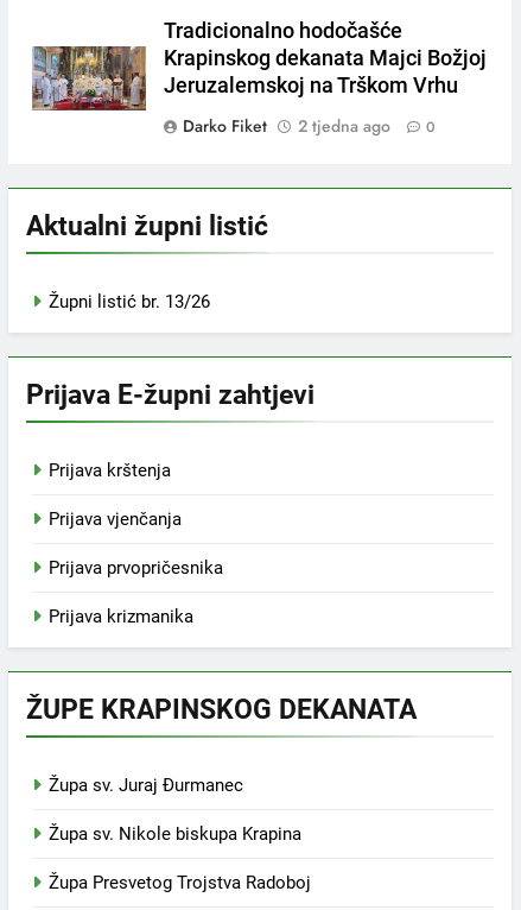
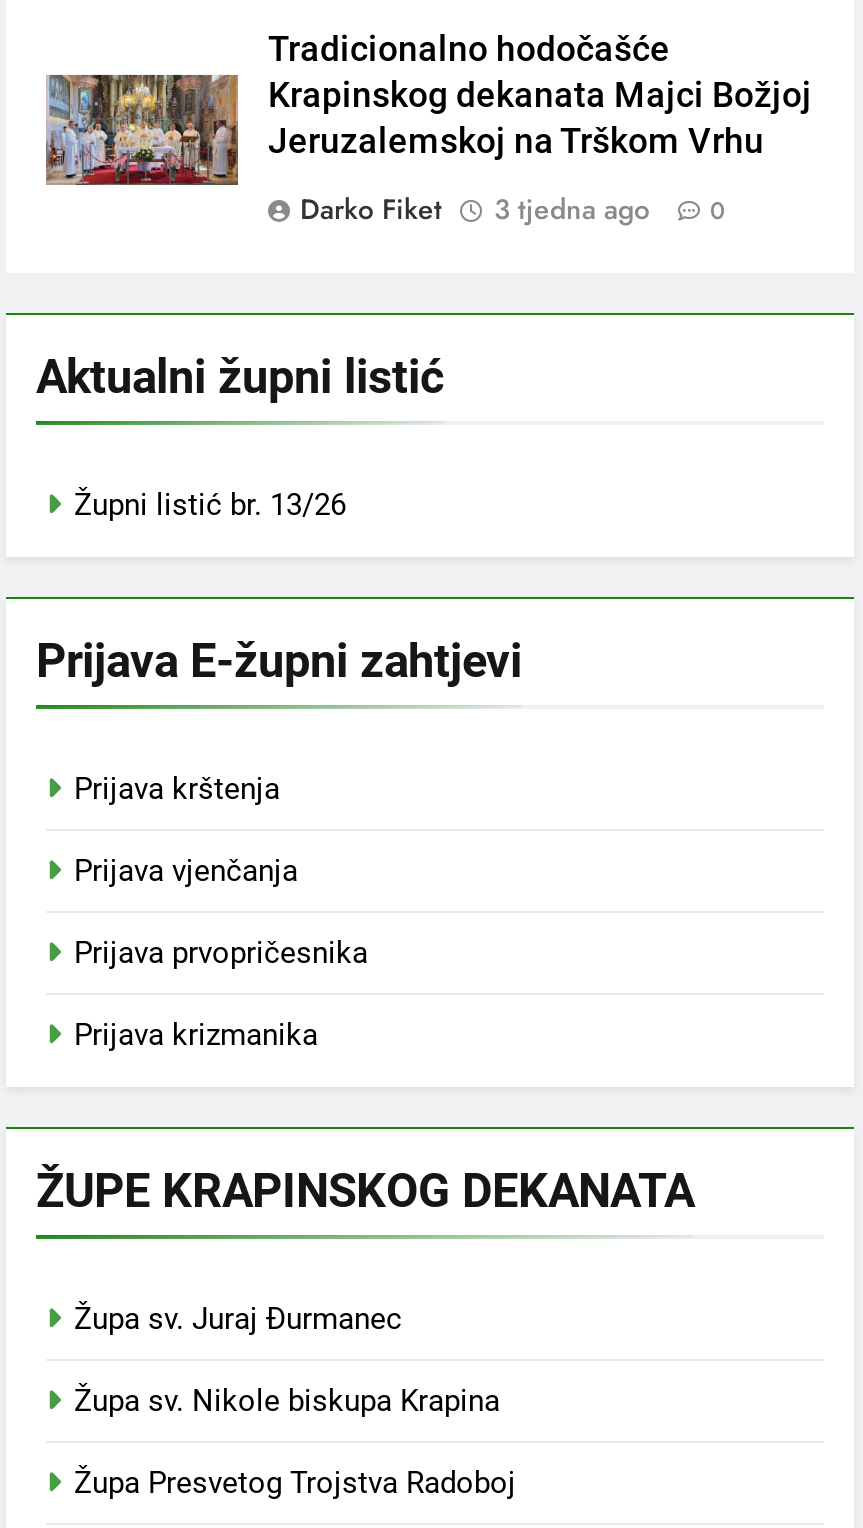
- Darko Fiket 2 tjedna ago 0
+ Darko Fiket 3 tjedna ago 0
